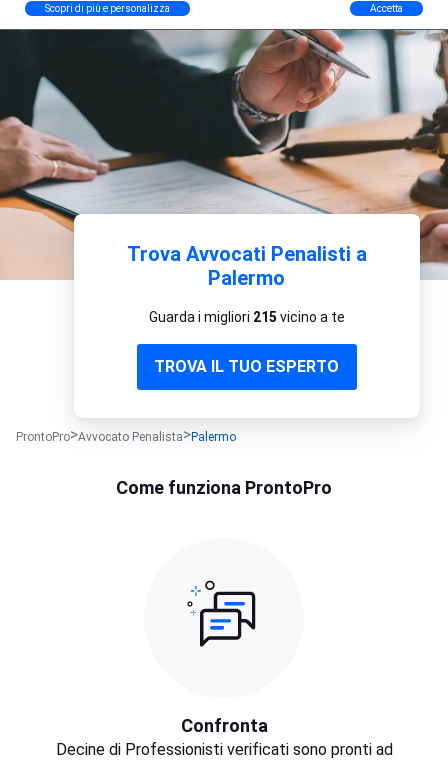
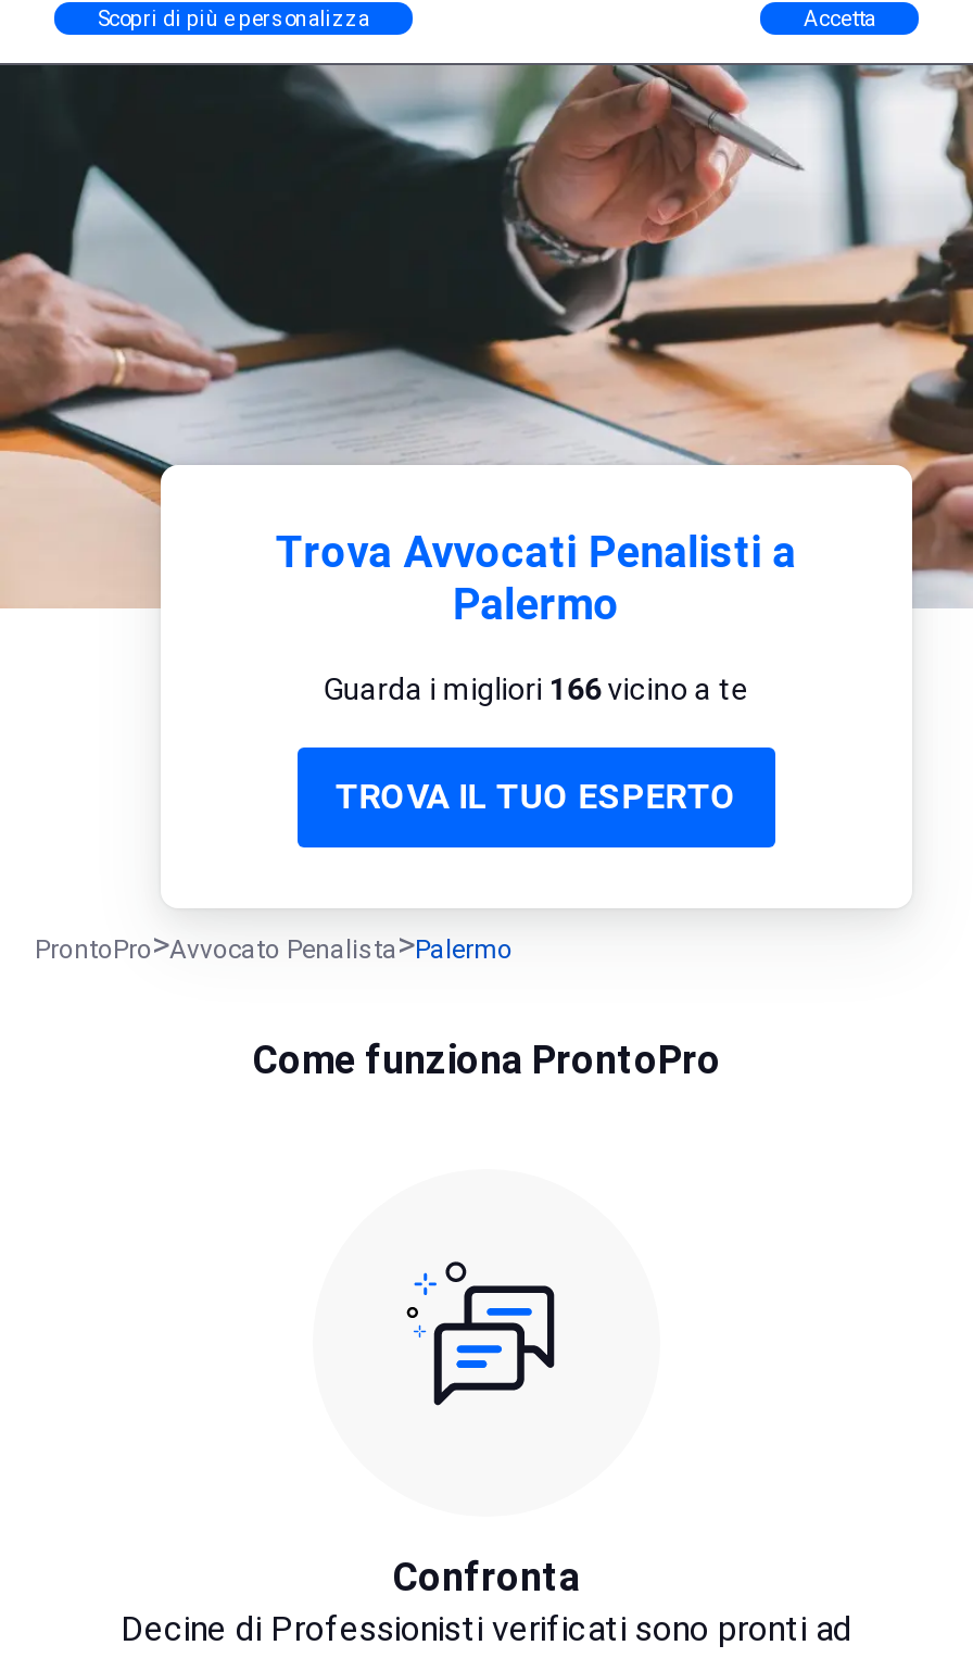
- Guarda i migliori 215 vicino a te
+ Guarda i migliori 166 vicino a te
